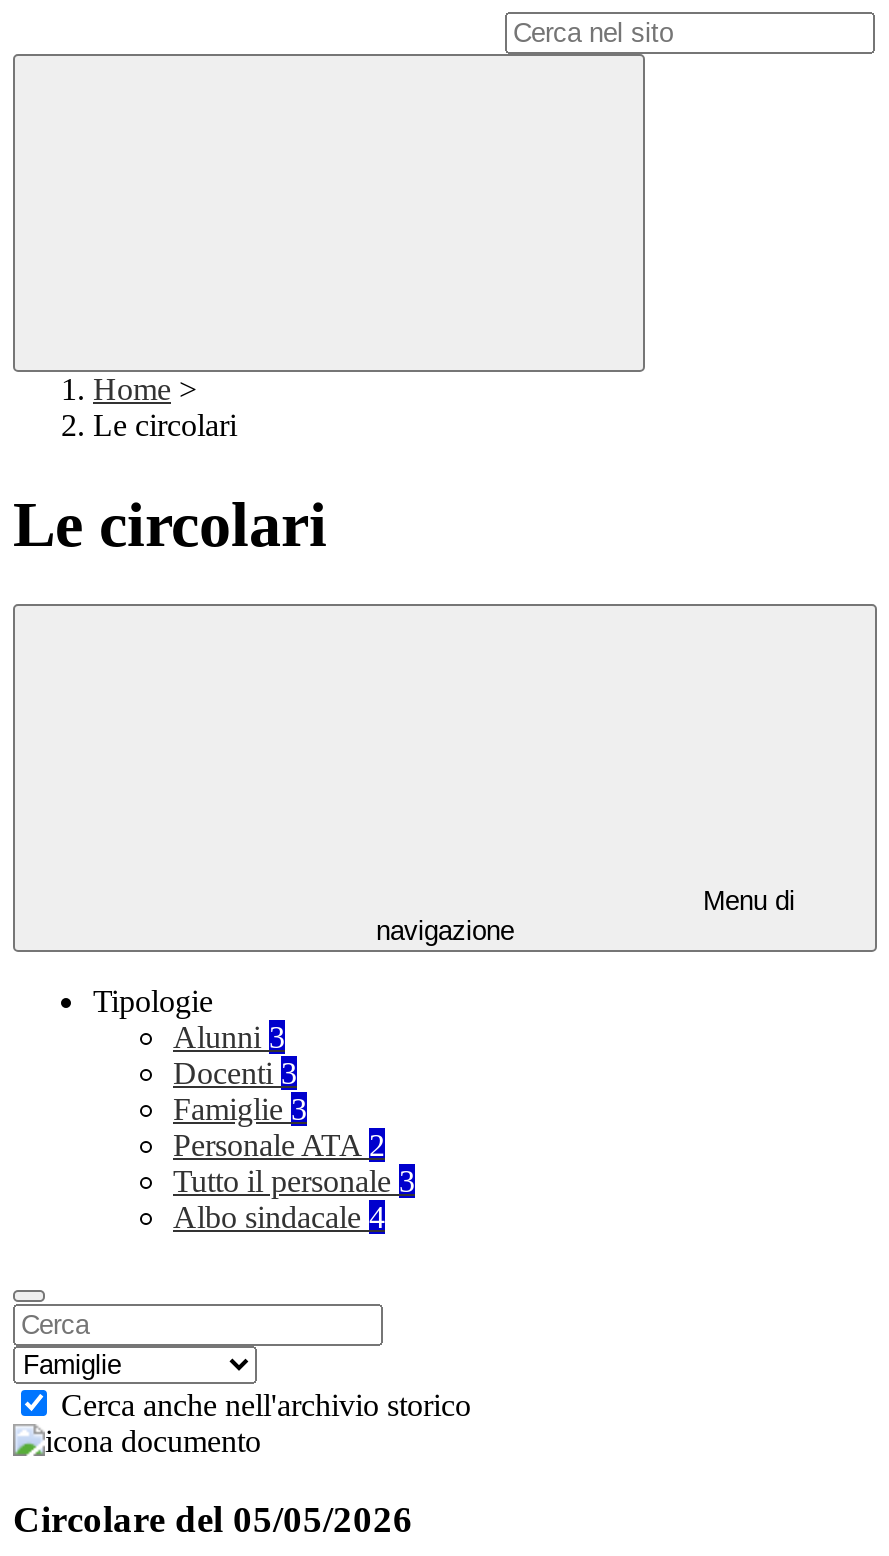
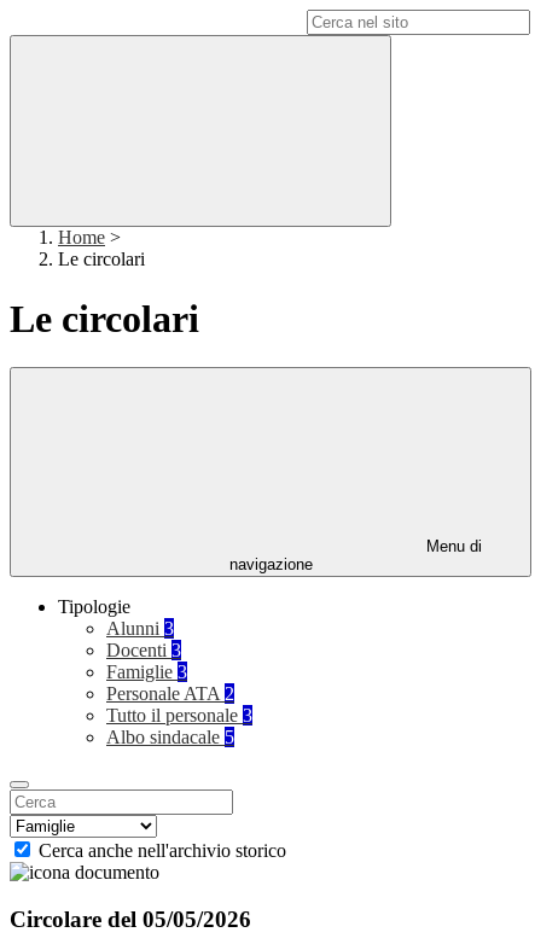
- Albo sindacale 4
+ Albo sindacale 5
